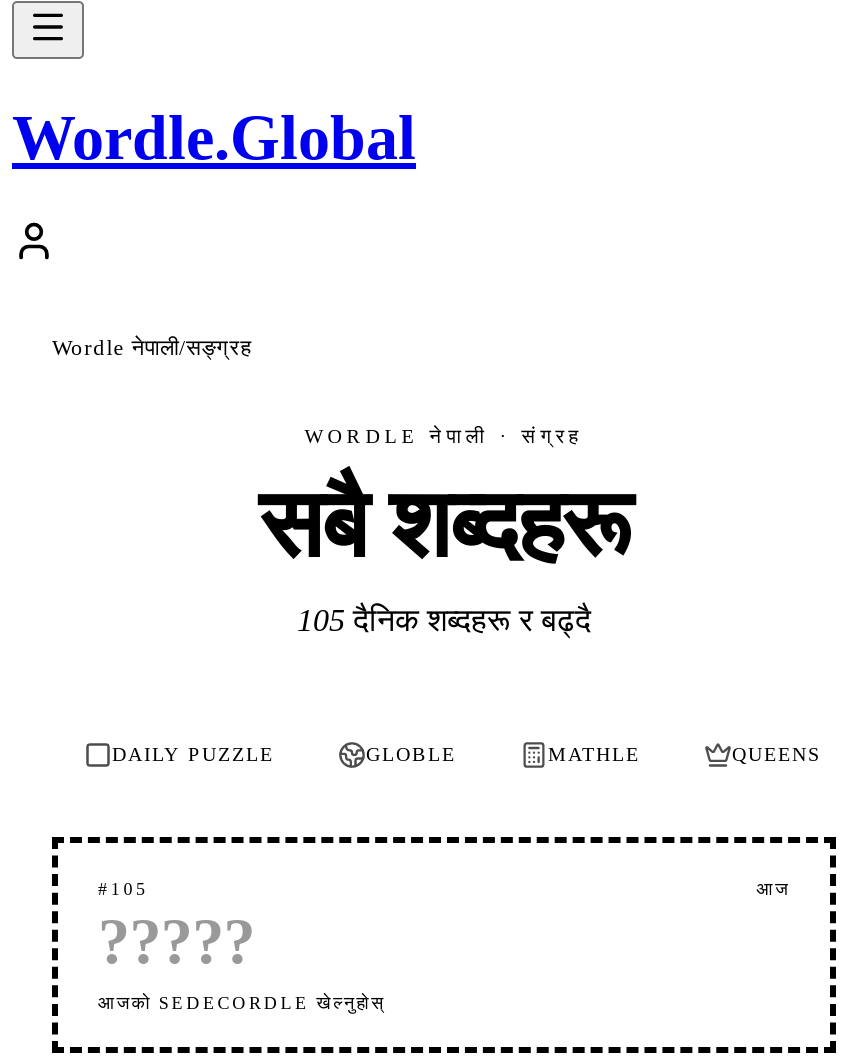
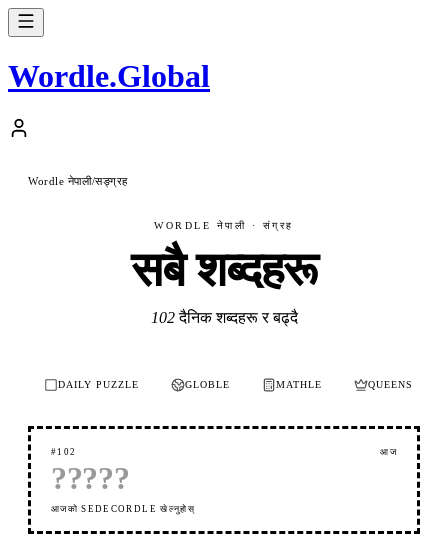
- 105 दैनिक शब्दहरू र बढ्दै
+ 102 दैनिक शब्दहरू र बढ्दै

- #105
+ #102
